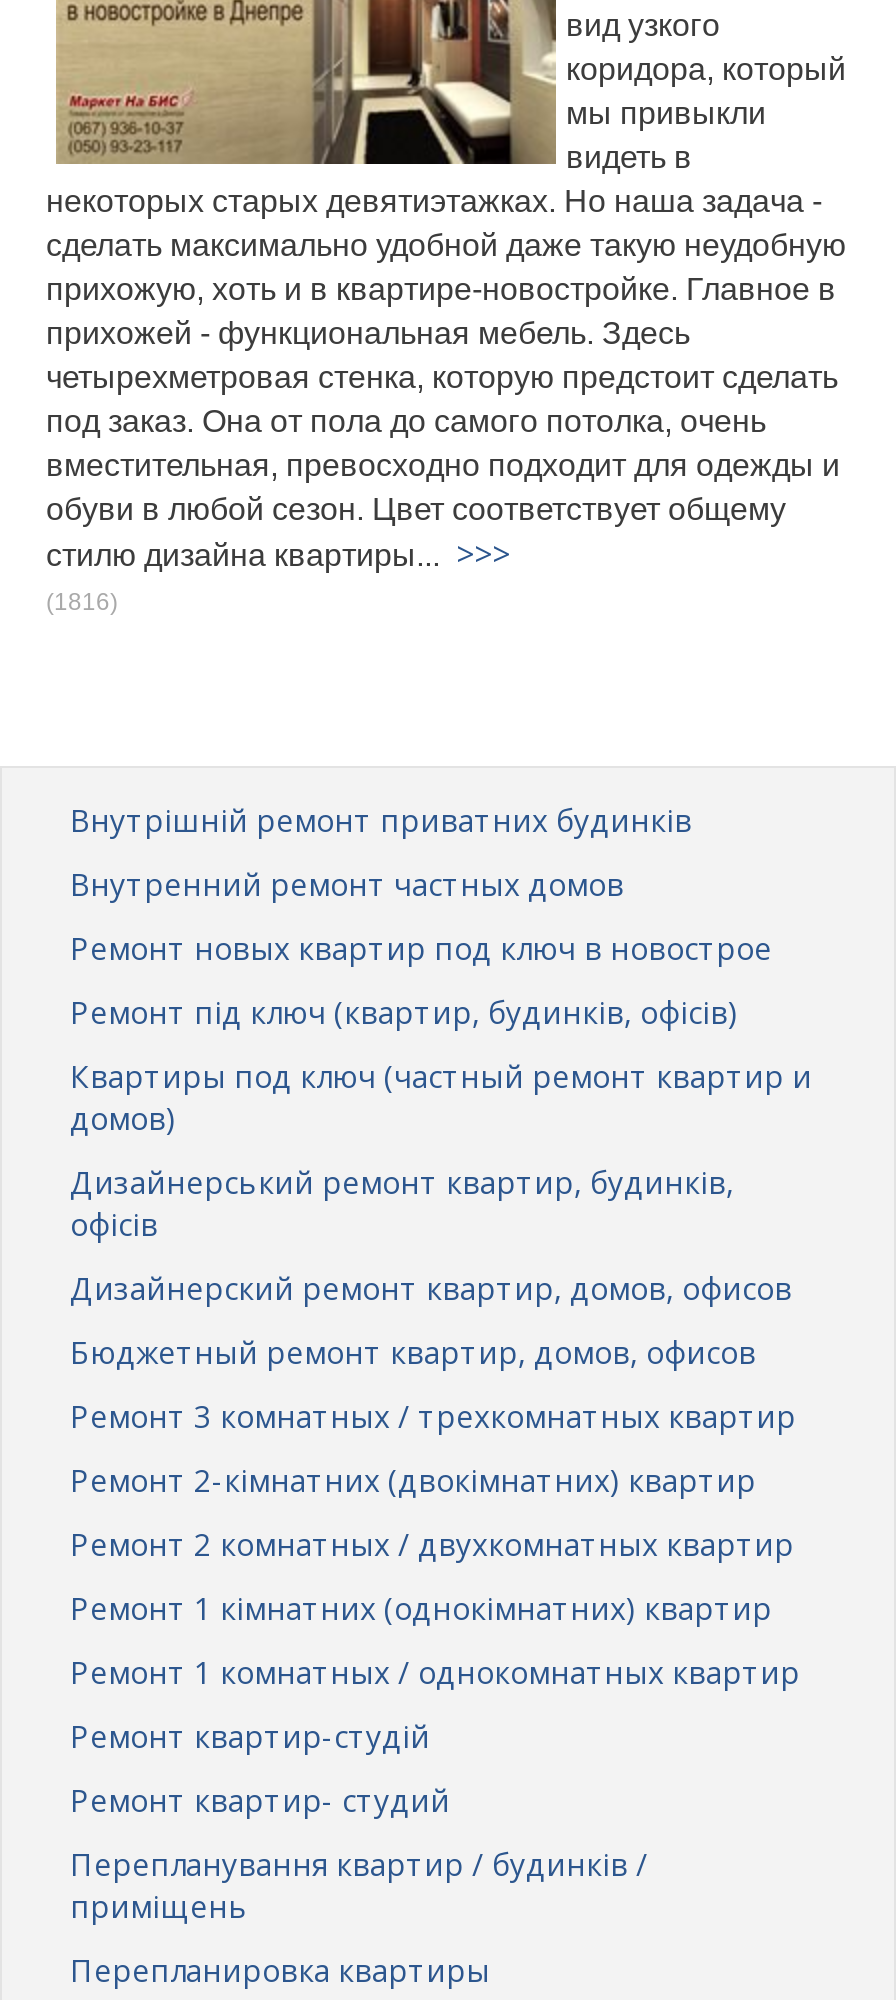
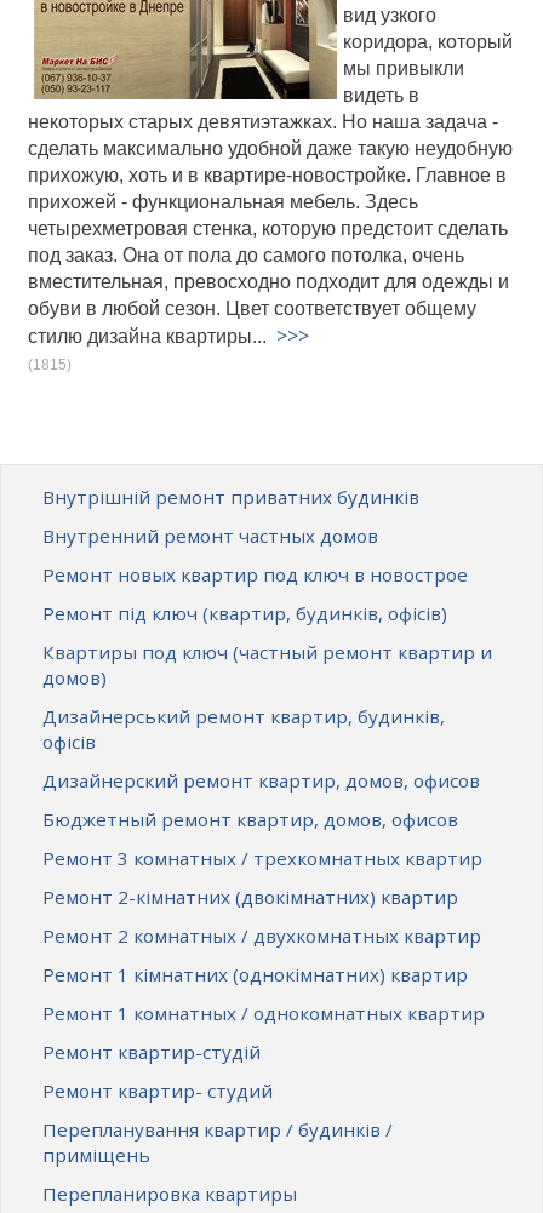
- (1816)
+ (1815)
